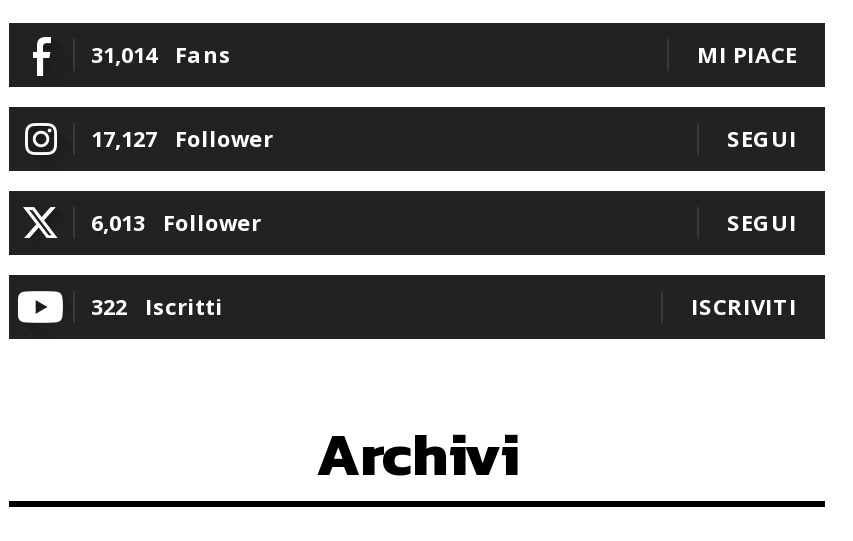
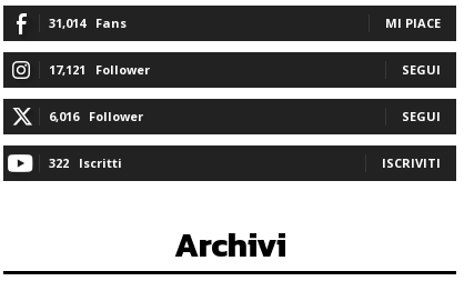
- 17,127 Follower
+ 17,121 Follower

- 6,013 Follower
+ 6,016 Follower
